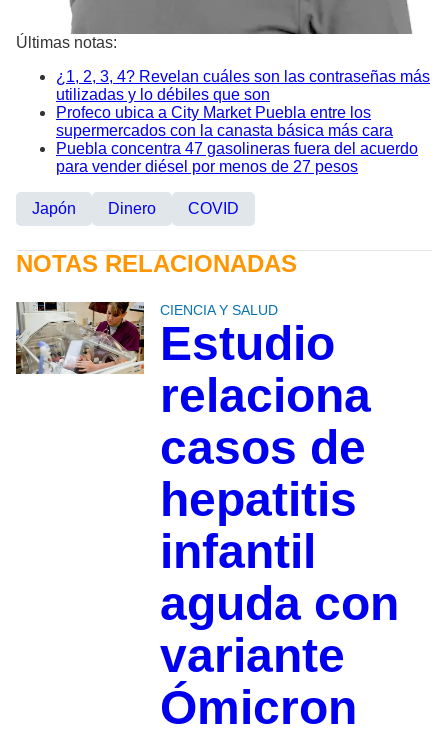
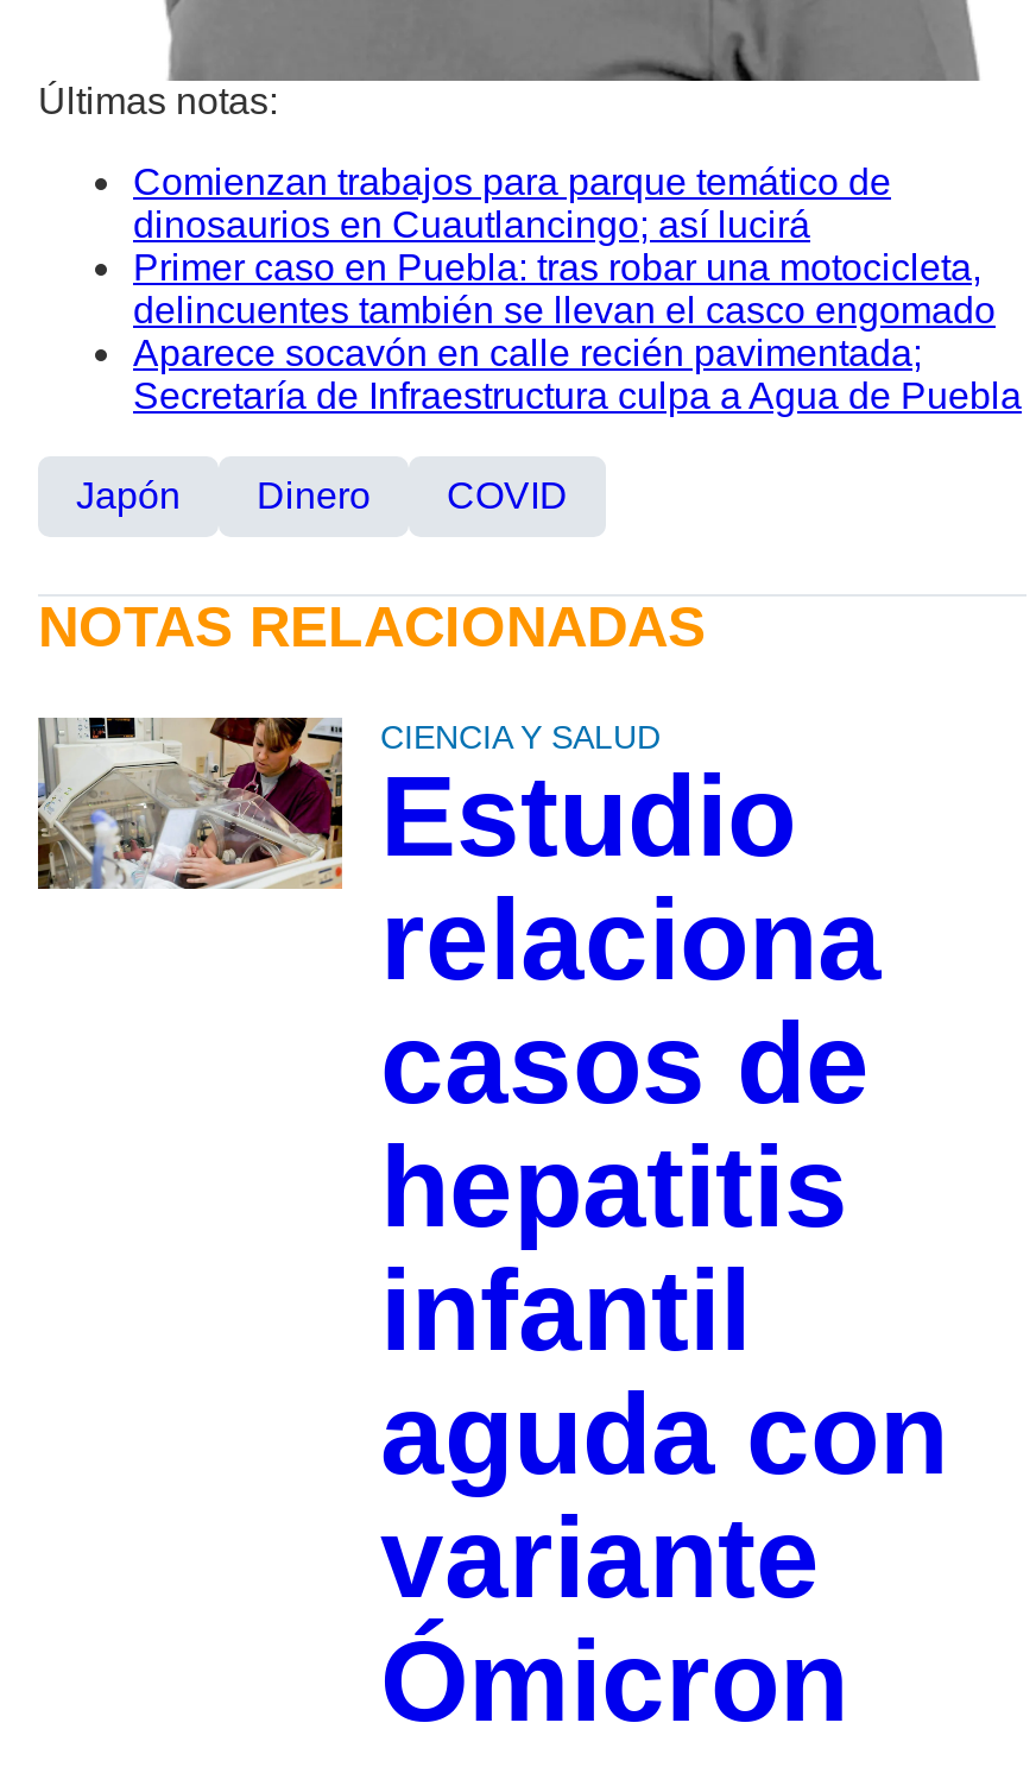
- ¿1, 2, 3, 4? Revelan cuáles son las contraseñas más
- utilizadas y lo débiles que son
- Profeco ubica a City Market Puebla entre los
- supermercados con la canasta básica más cara
- Puebla concentra 47 gasolineras fuera del acuerdo
- para vender diésel por menos de 27 pesos
+ Comienzan trabajos para parque temático de
+ dinosaurios en Cuautlancingo; así lucirá
+ Primer caso en Puebla: tras robar una motocicleta,
+ delincuentes también se llevan el casco engomado
+ Aparece socavón en calle recién pavimentada;
+ Secretaría de Infraestructura culpa a Agua de Puebla
